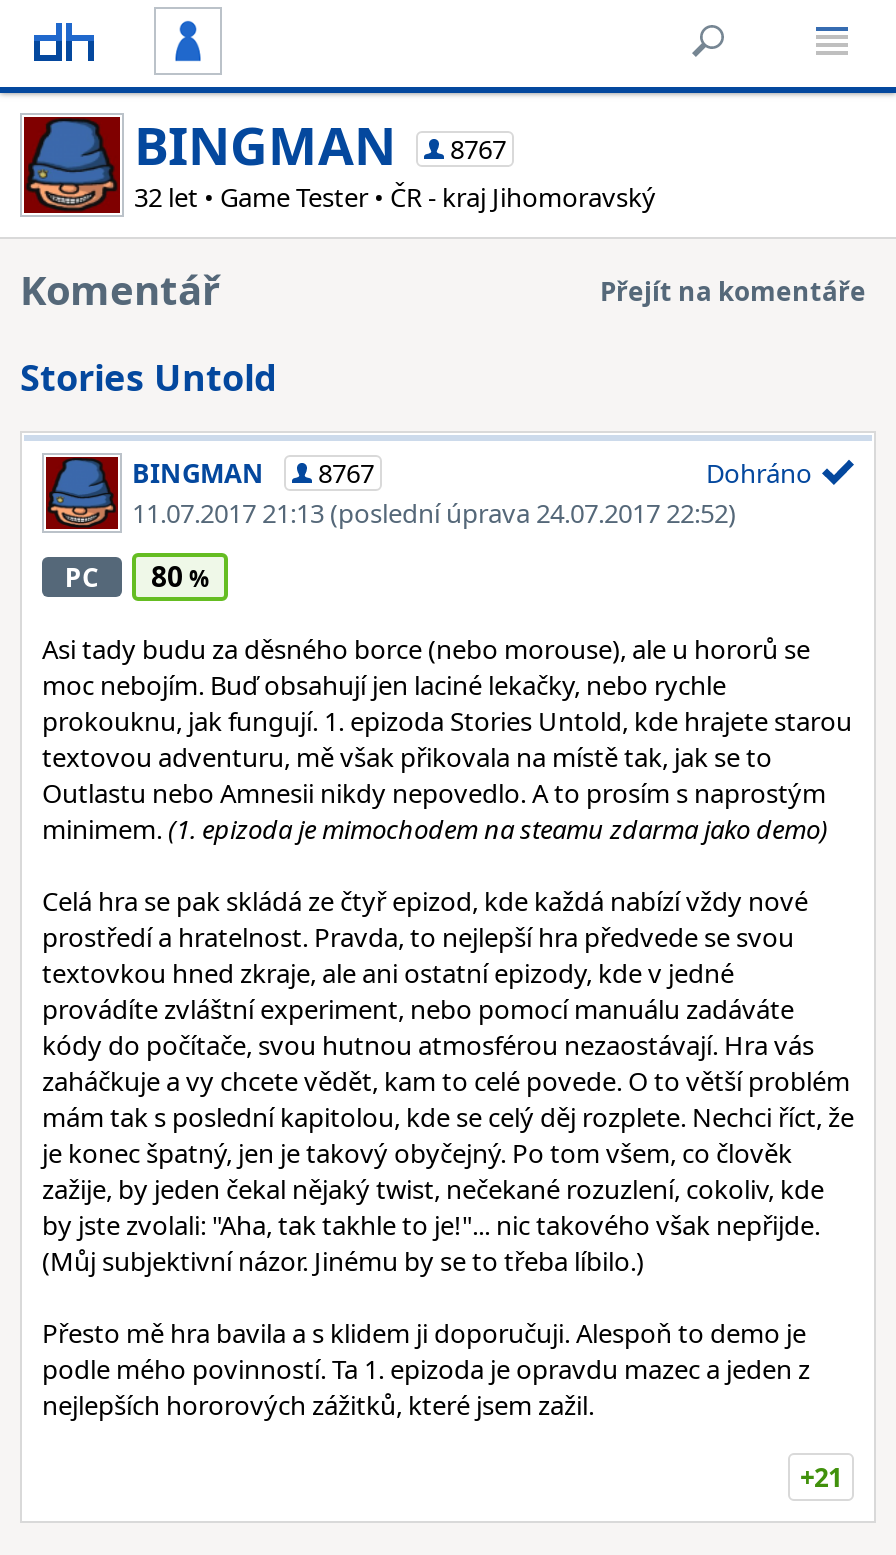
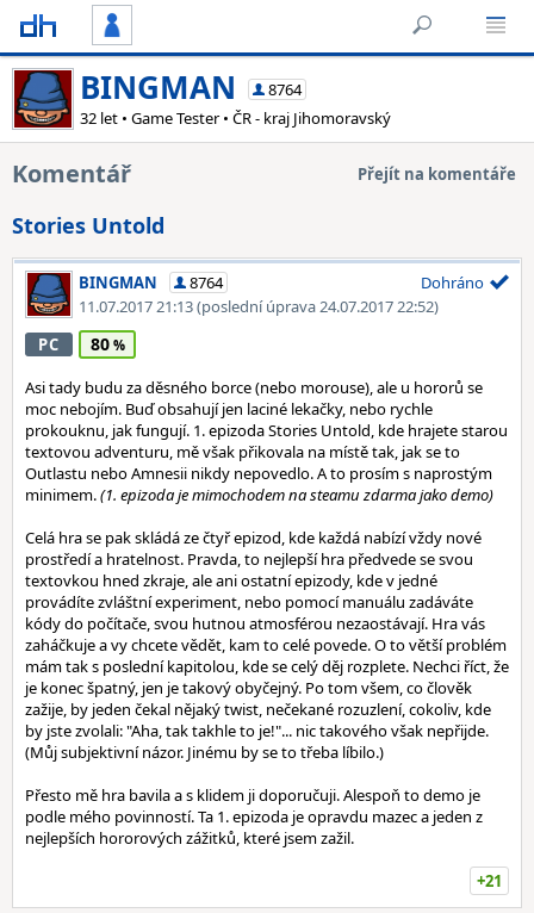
- BINGMAN 8767
+ BINGMAN 8764

- BINGMAN 8767
+ BINGMAN 8764
